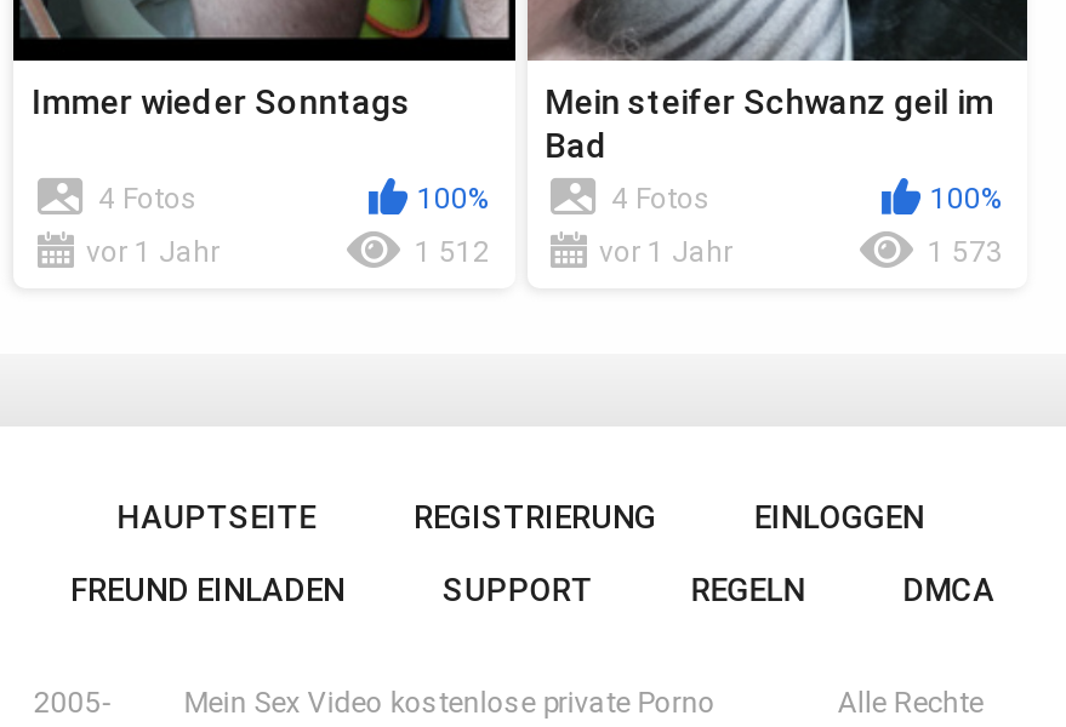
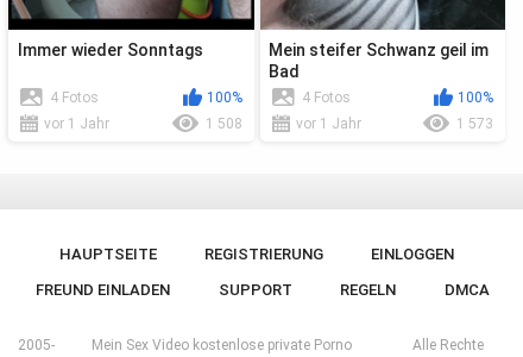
- 1 512
+ 1 508
